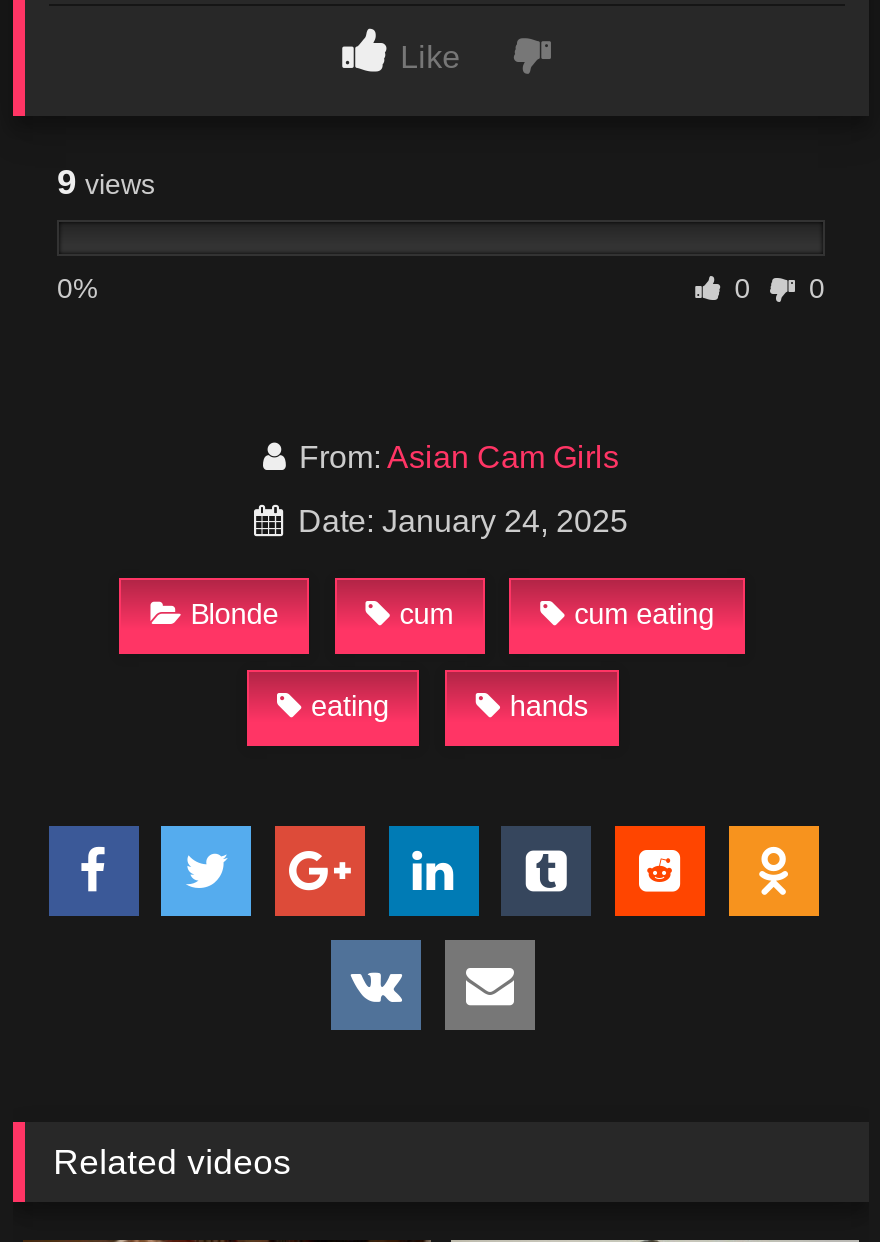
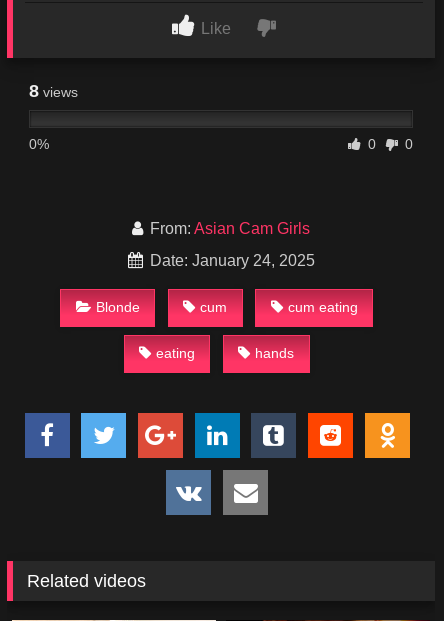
- 9 views
+ 8 views
